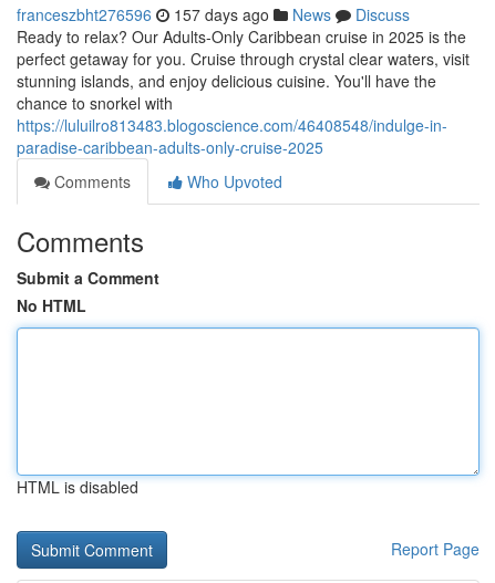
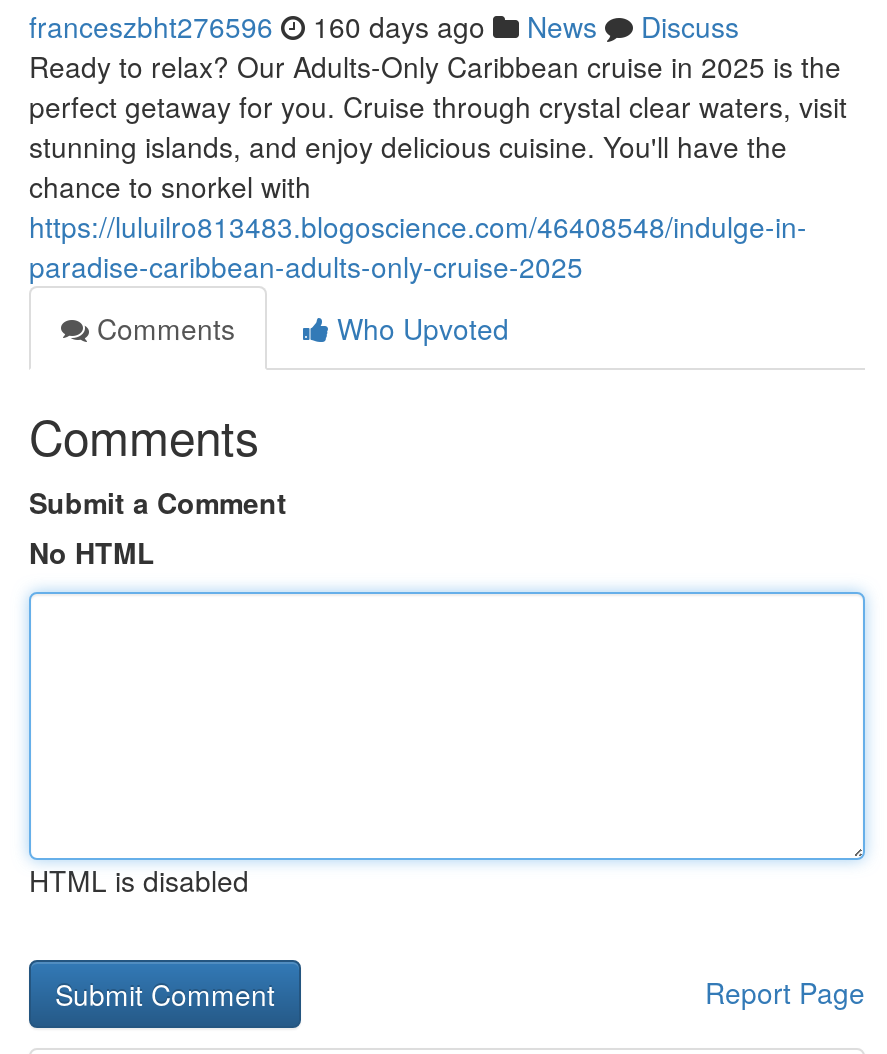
- franceszbht276596 157 days ago News Discuss
+ franceszbht276596 160 days ago News Discuss
